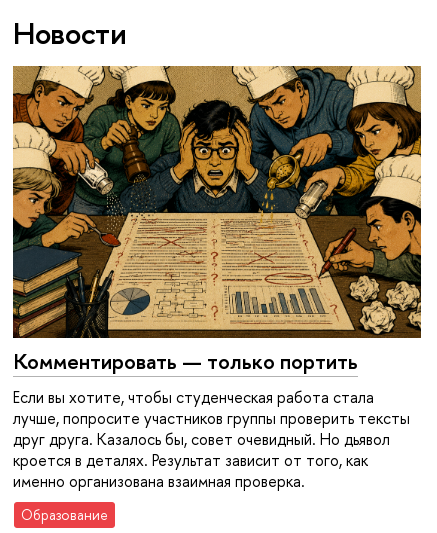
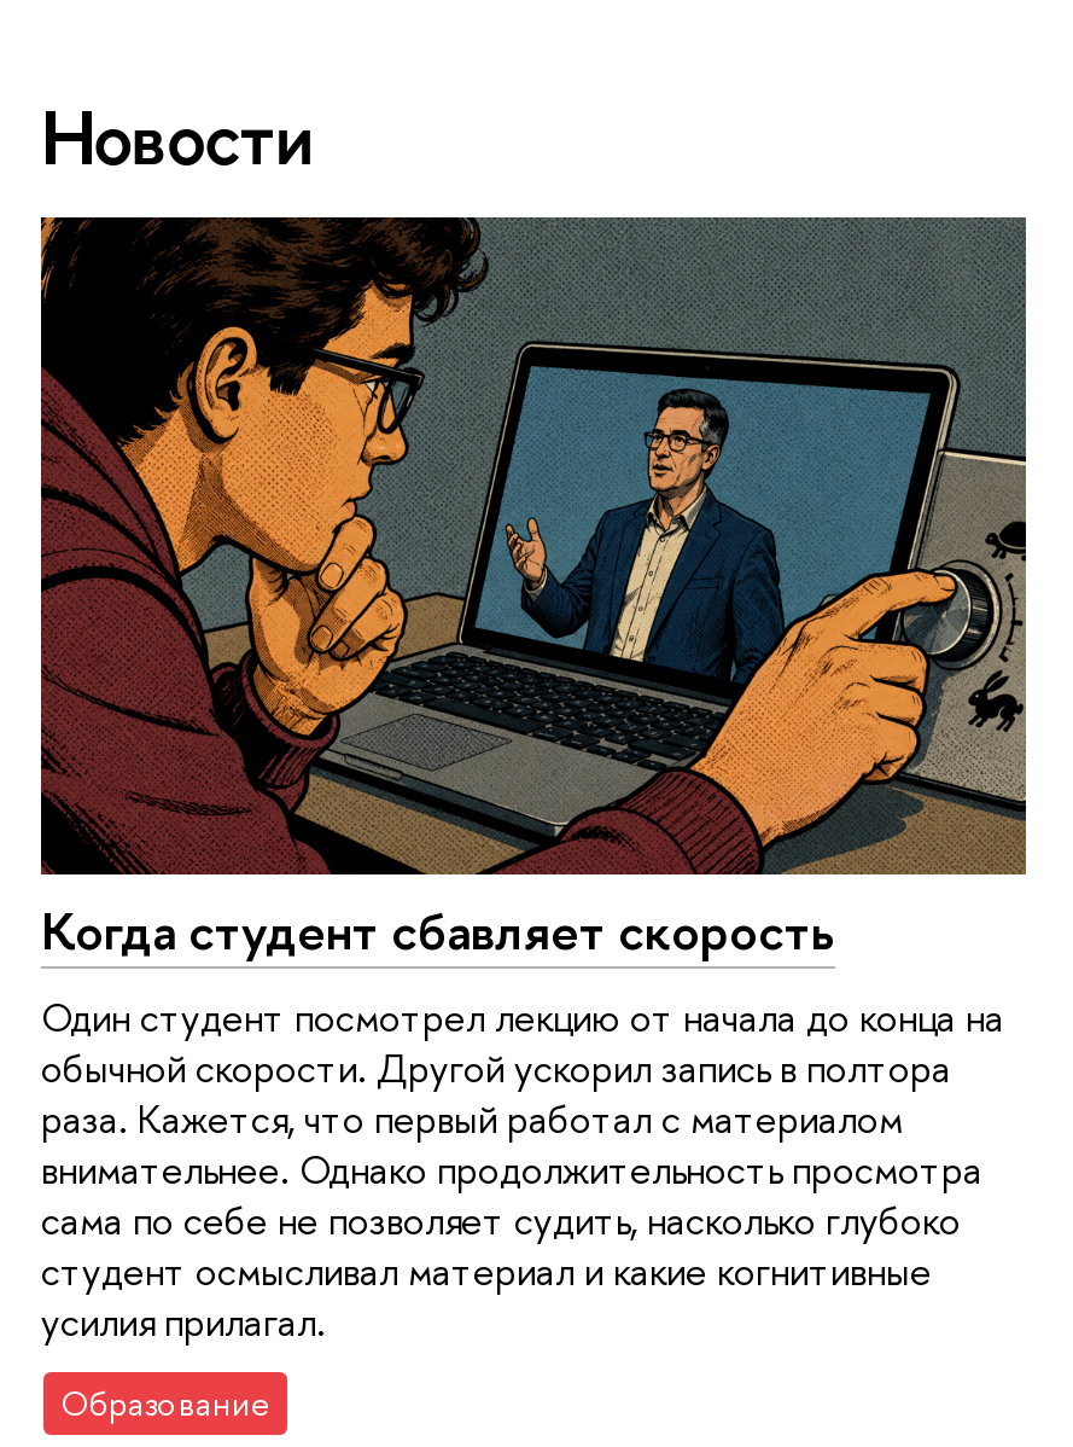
- [image]
- Комментировать — только портить
- Если вы хотите, чтобы студенческая работа стала
- лучше, попросите участников группы проверить тексты
- друг друга. Казалось бы, совет очевидный. Но дьявол
- кроется в деталях. Результат зависит от того, как
- именно организована взаимная проверка.
+ [image]
+ Когда студент сбавляет скорость
+ Один студент посмотрел лекцию от начала до конца на
+ обычной скорости. Другой ускорил запись в полтора
+ раза. Кажется, что первый работал с материалом
+ внимательнее. Однако продолжительность просмотра
+ сама по себе не позволяет судить, насколько глубоко
+ студент осмысливал материал и какие когнитивные
+ усилия прилагал.
